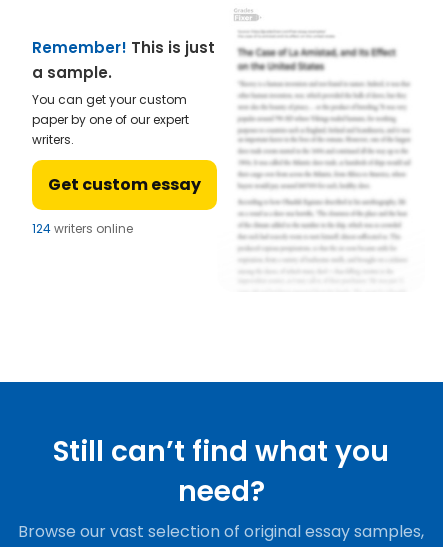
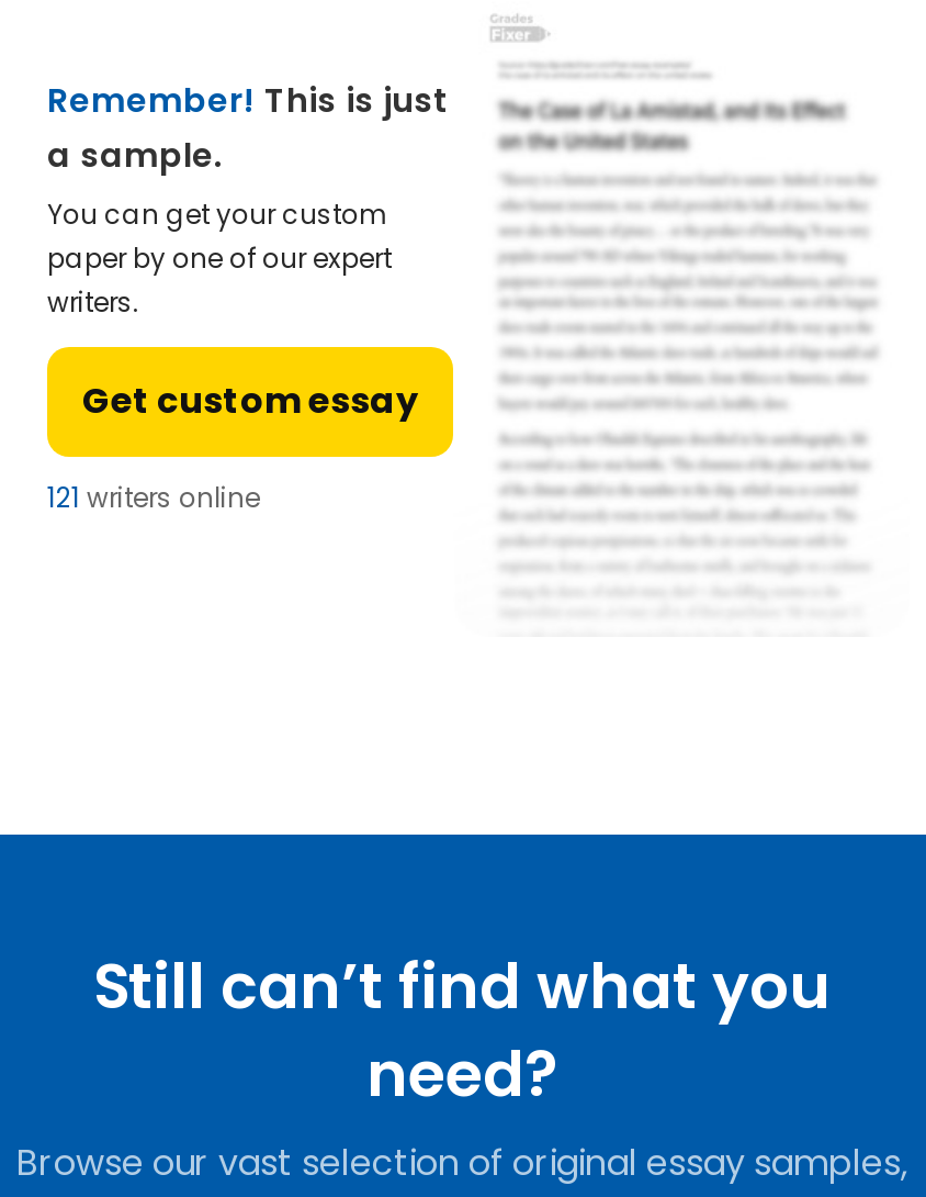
- 124 writers online
+ 121 writers online
